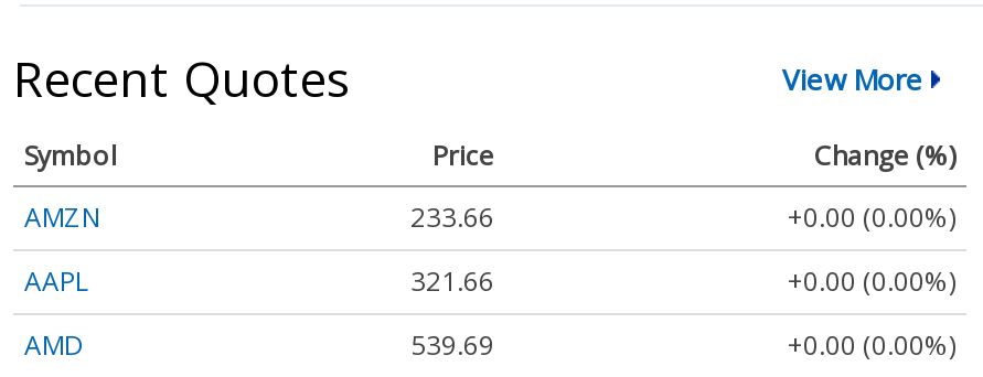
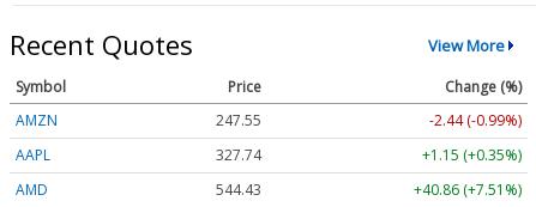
- 233.66
+ 247.55

- +0.00 (0.00%)
+ -2.44 (-0.99%)

- 321.66
+ 327.74

- +0.00 (0.00%)
+ +1.15 (+0.35%)

- 539.69
+ 544.43

- +0.00 (0.00%)
+ +40.86 (+7.51%)
